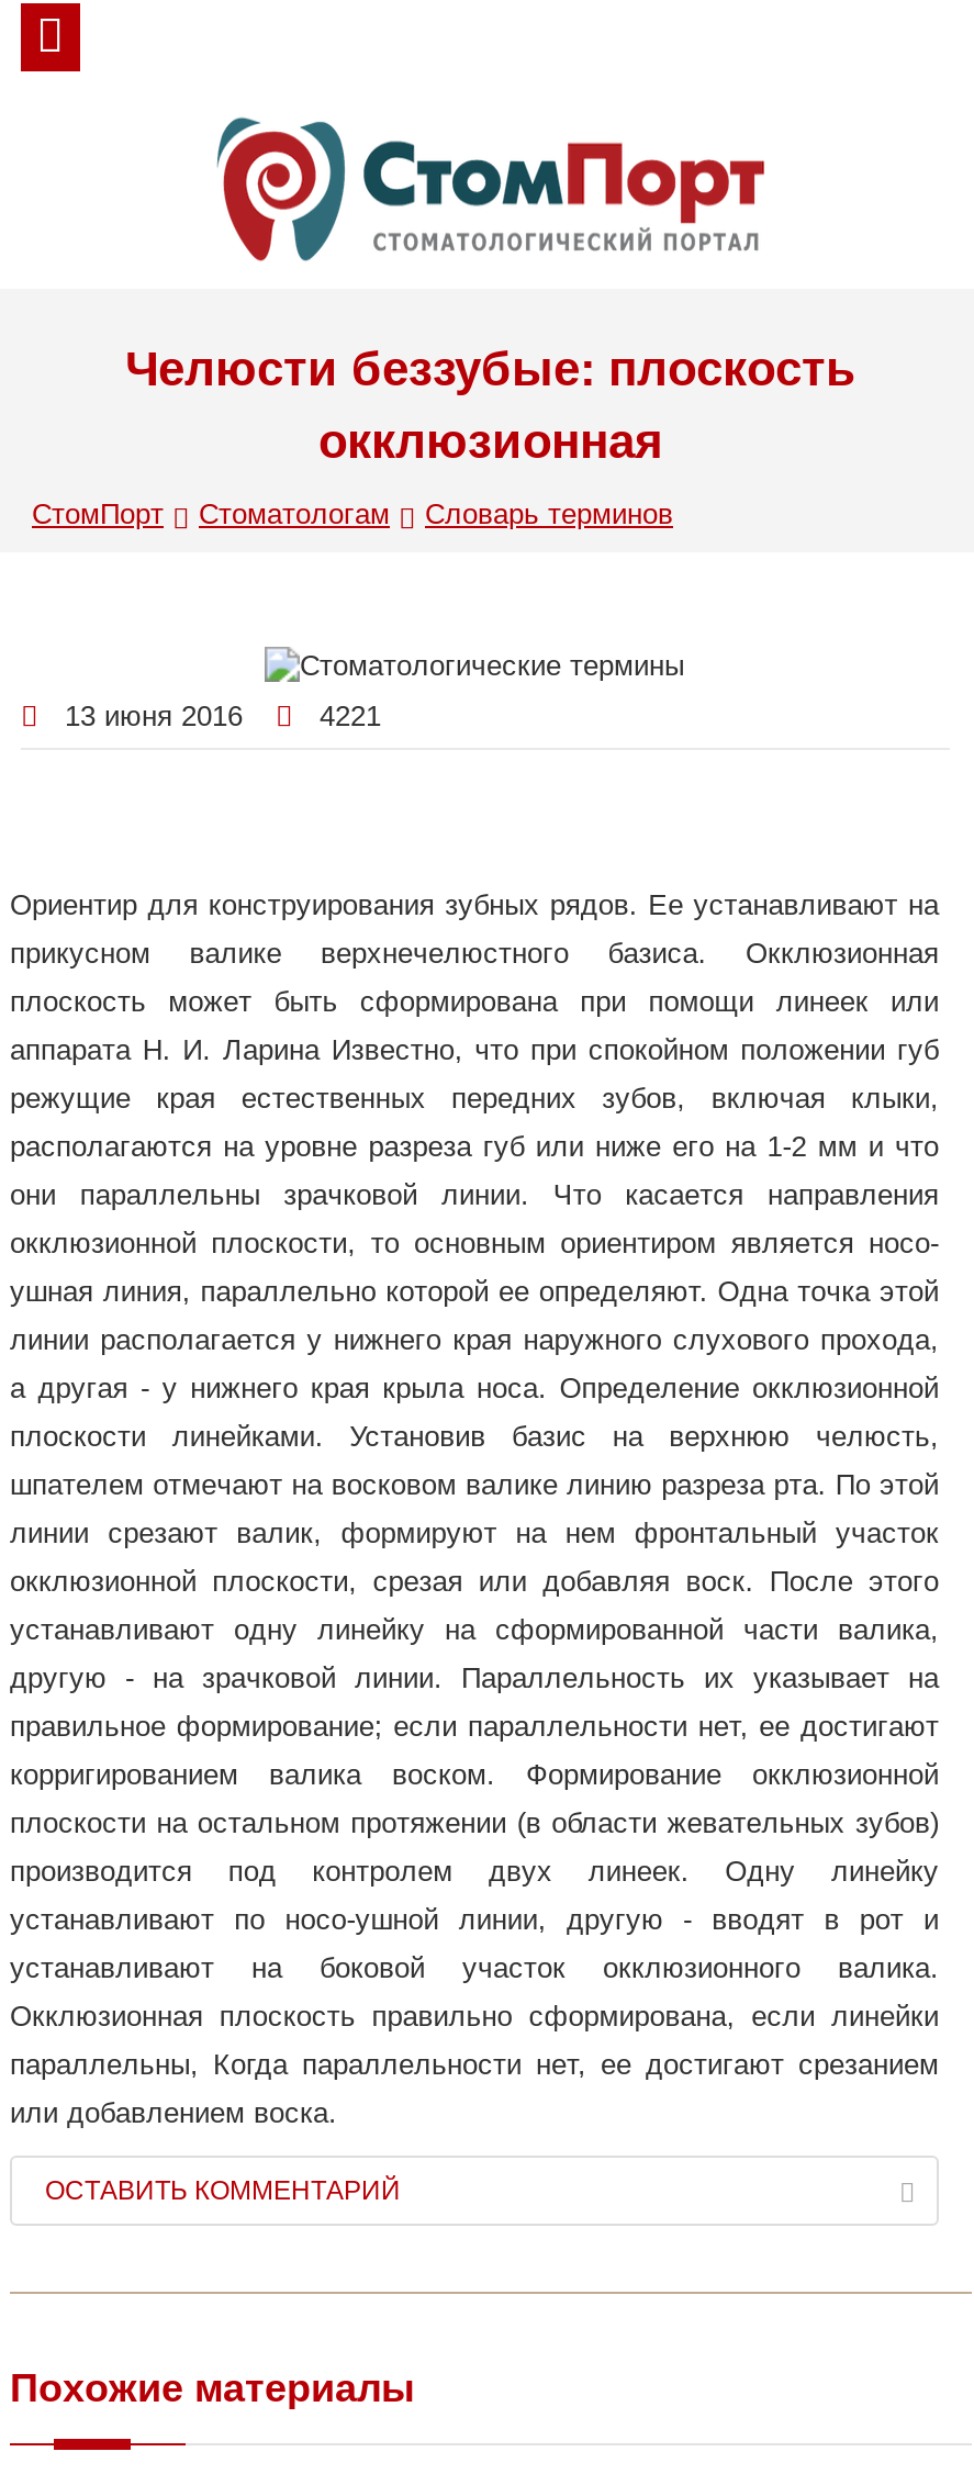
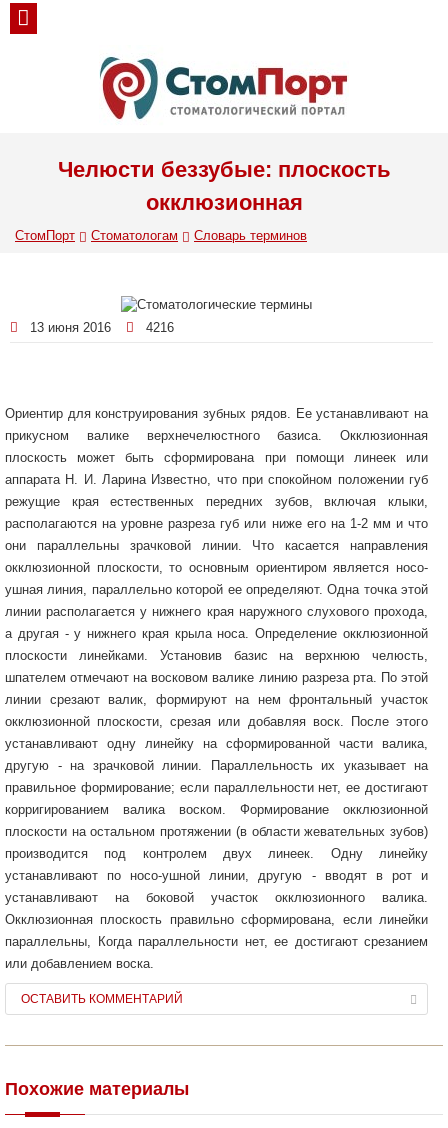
- 4221
+ 4216
